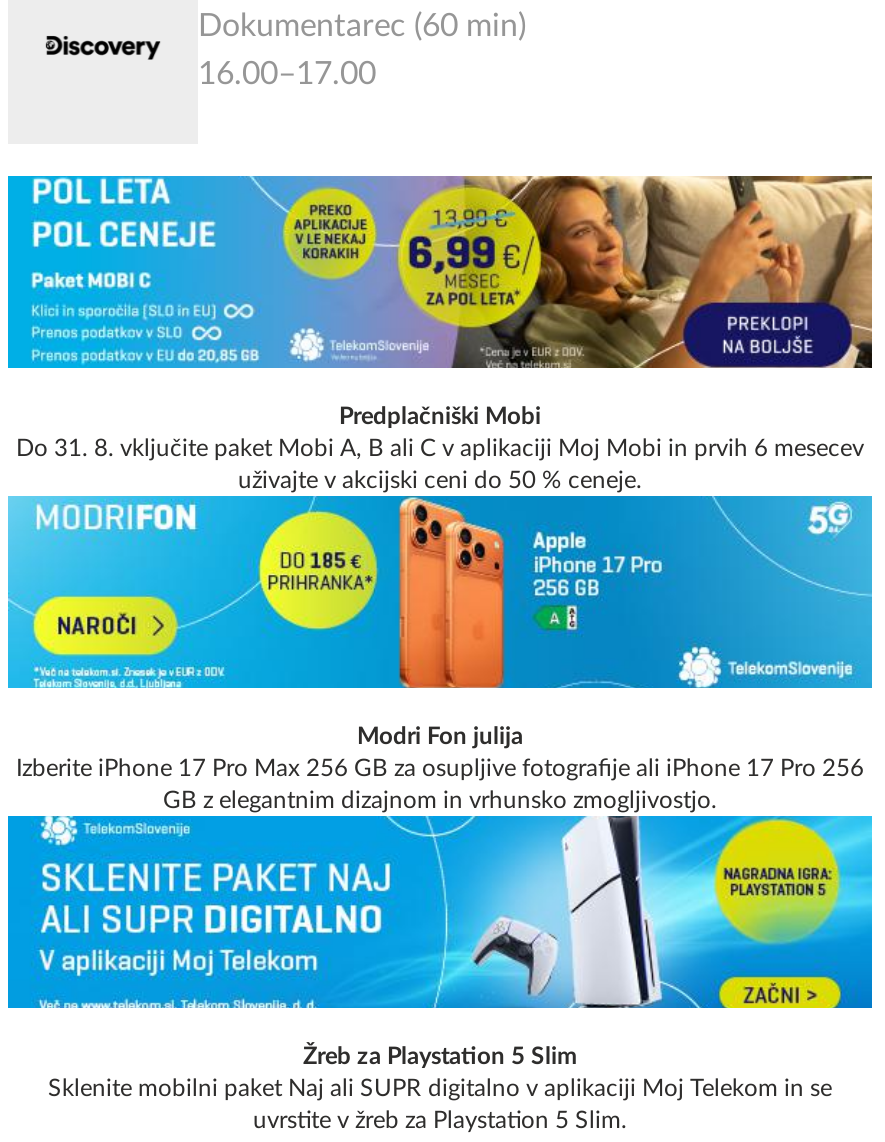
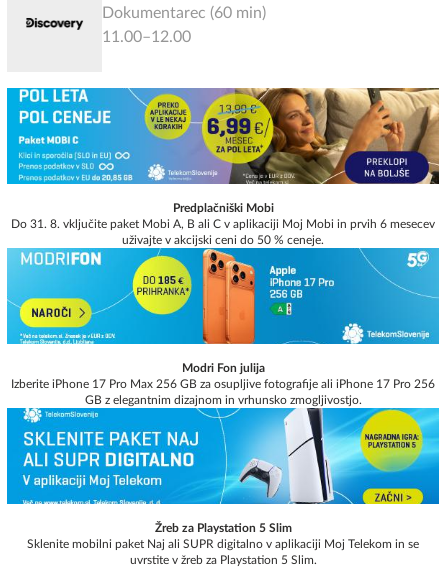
- 16.00–17.00
+ 11.00–12.00
